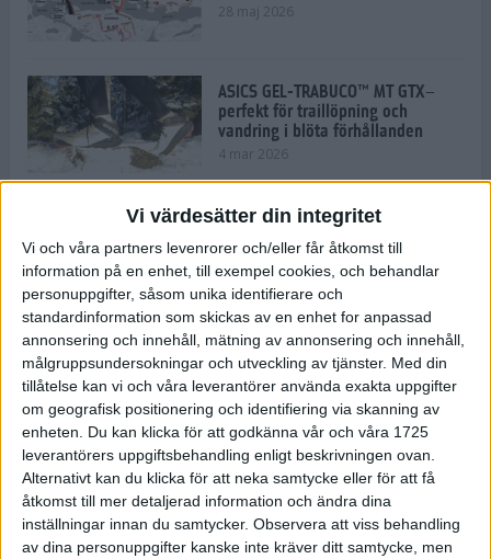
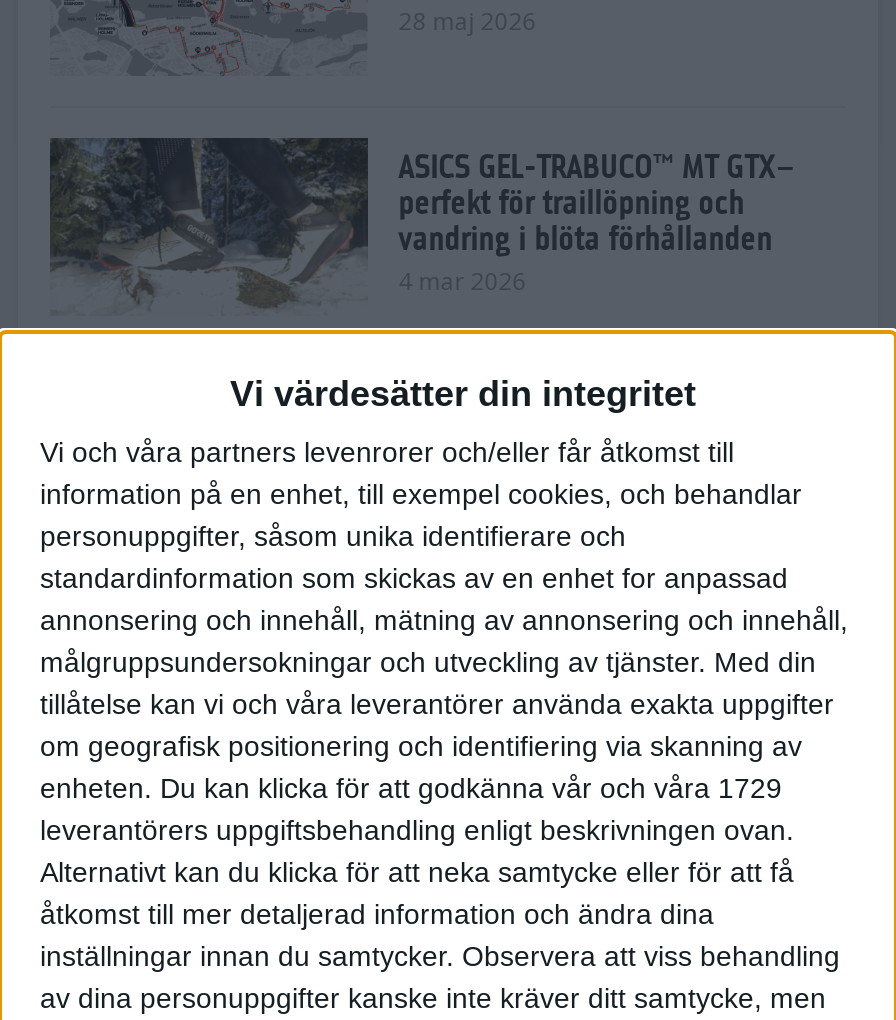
- enheten. Du kan klicka för att godkänna vår och våra 1725
+ enheten. Du kan klicka för att godkänna vår och våra 1729
